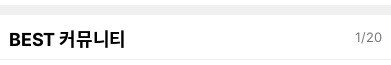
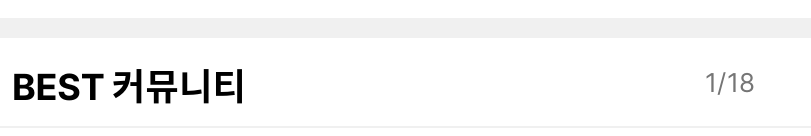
- 1/20
+ 1/18
